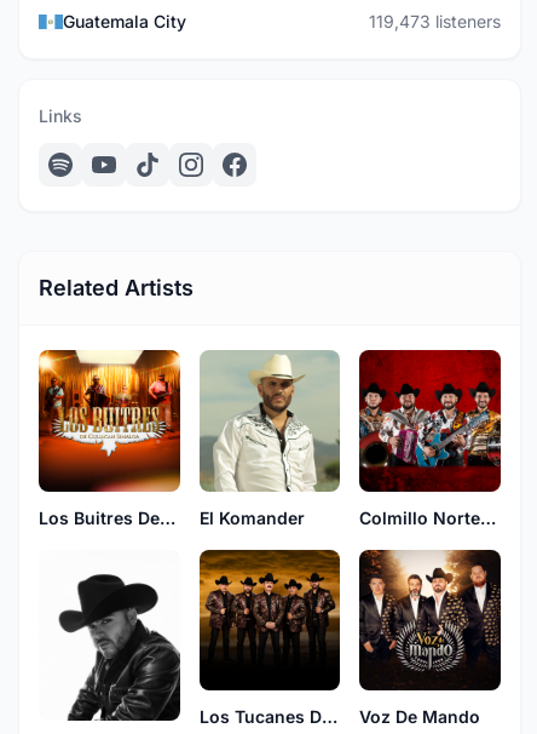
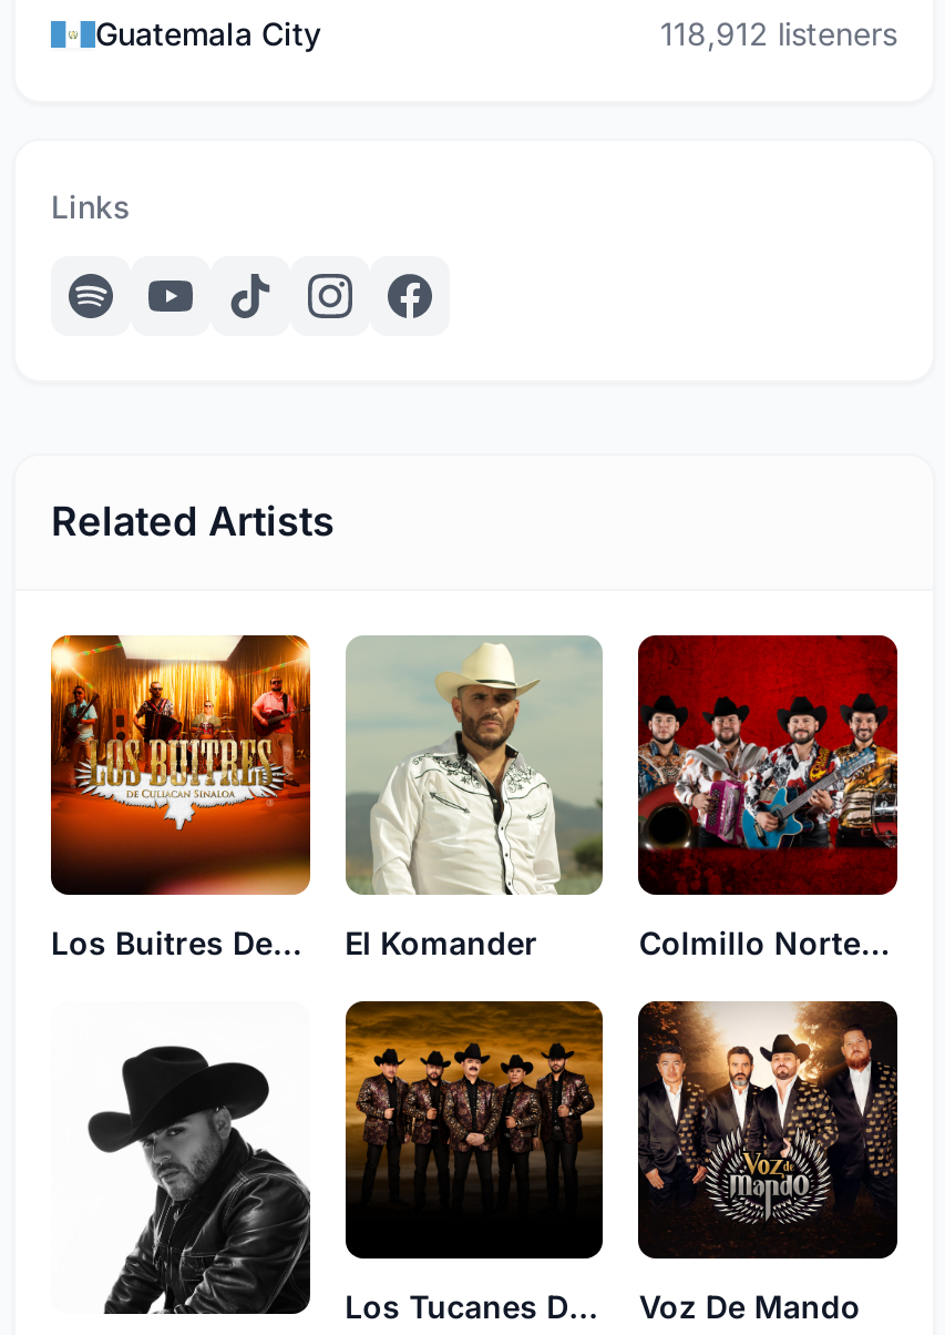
- 119,473 listeners
+ 118,912 listeners
